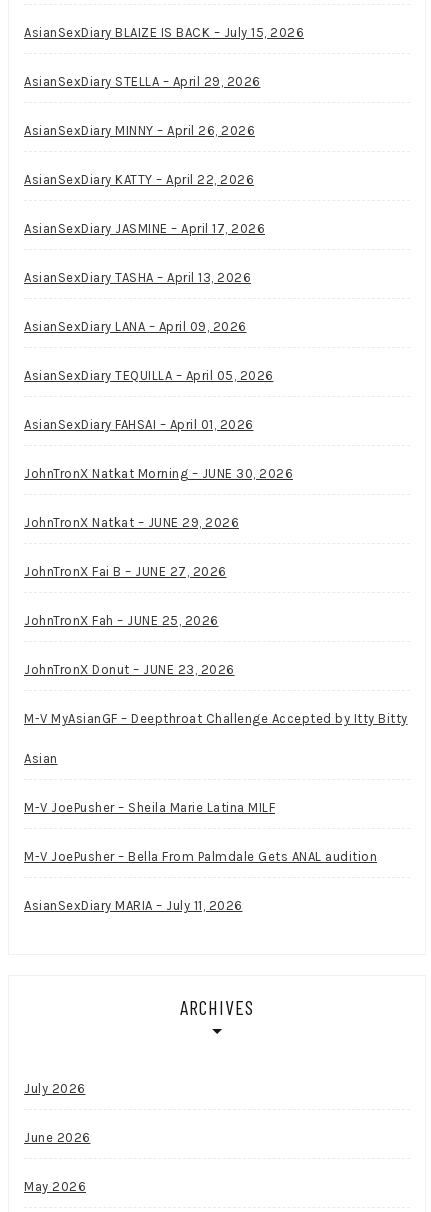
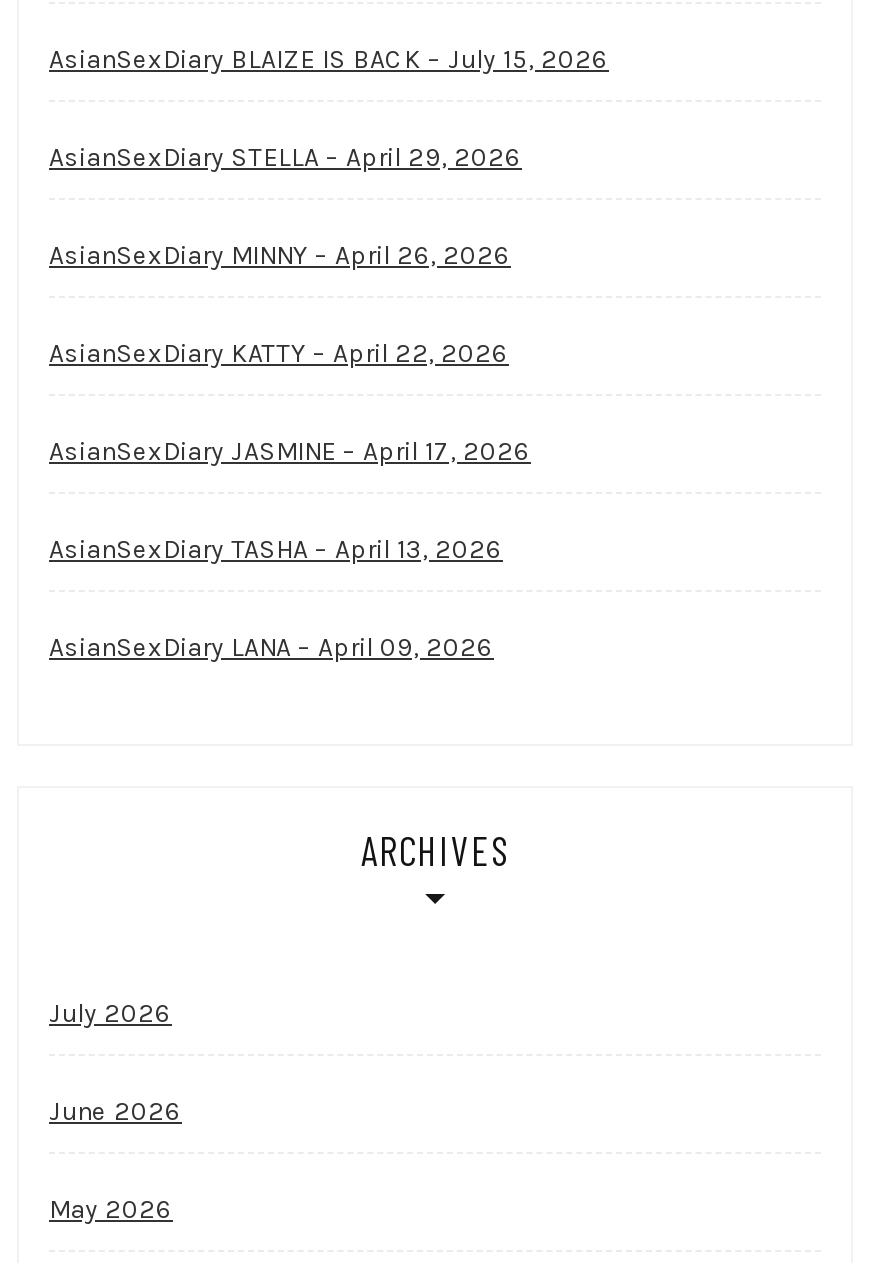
- AsianSexDiary TEQUILLA – April 05, 2026
- AsianSexDiary FAHSAI – April 01, 2026
- JohnTronX Natkat Morning – JUNE 30, 2026
- JohnTronX Natkat – JUNE 29, 2026
- JohnTronX Fai B – JUNE 27, 2026
- JohnTronX Fah – JUNE 25, 2026
- JohnTronX Donut – JUNE 23, 2026
- M-V MyAsianGF – Deepthroat Challenge Accepted by Itty Bitty
- Asian
- M-V JoePusher – Sheila Marie Latina MILF
- M-V JoePusher – Bella From Palmdale Gets ANAL audition
- AsianSexDiary MARIA – July 11, 2026
